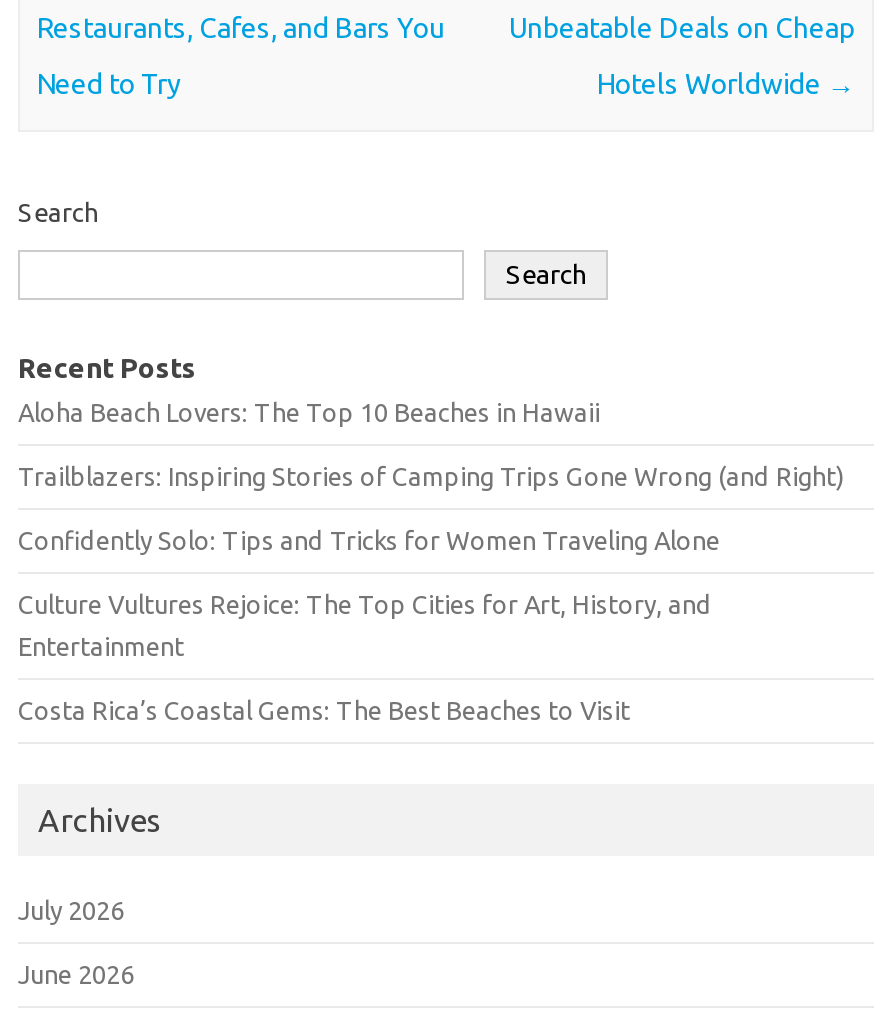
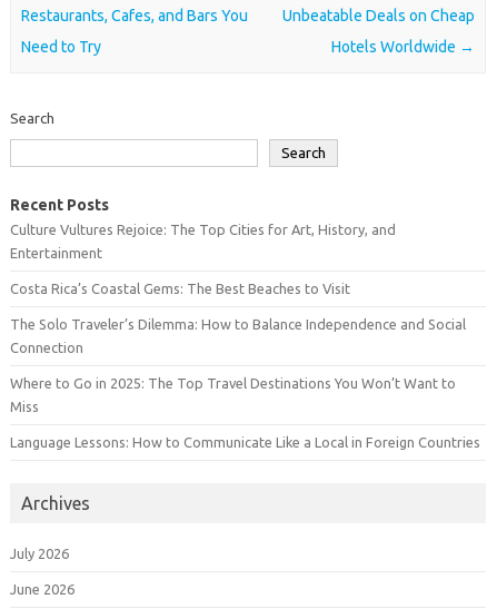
- Aloha Beach Lovers: The Top 10 Beaches in Hawaii
- Trailblazers: Inspiring Stories of Camping Trips Gone Wrong (and Right)
- Confidently Solo: Tips and Tricks for Women Traveling Alone

moved up: Culture Vultures Rejoice: The Top Cities for Art, History, and | Entertainment | Costa Rica’s Coastal Gems: The Best Beaches to Visit

+ The Solo Traveler’s Dilemma: How to Balance Independence and Social
+ Connection
+ Where to Go in 2025: The Top Travel Destinations You Won’t Want to
+ Miss
+ Language Lessons: How to Communicate Like a Local in Foreign Countries
